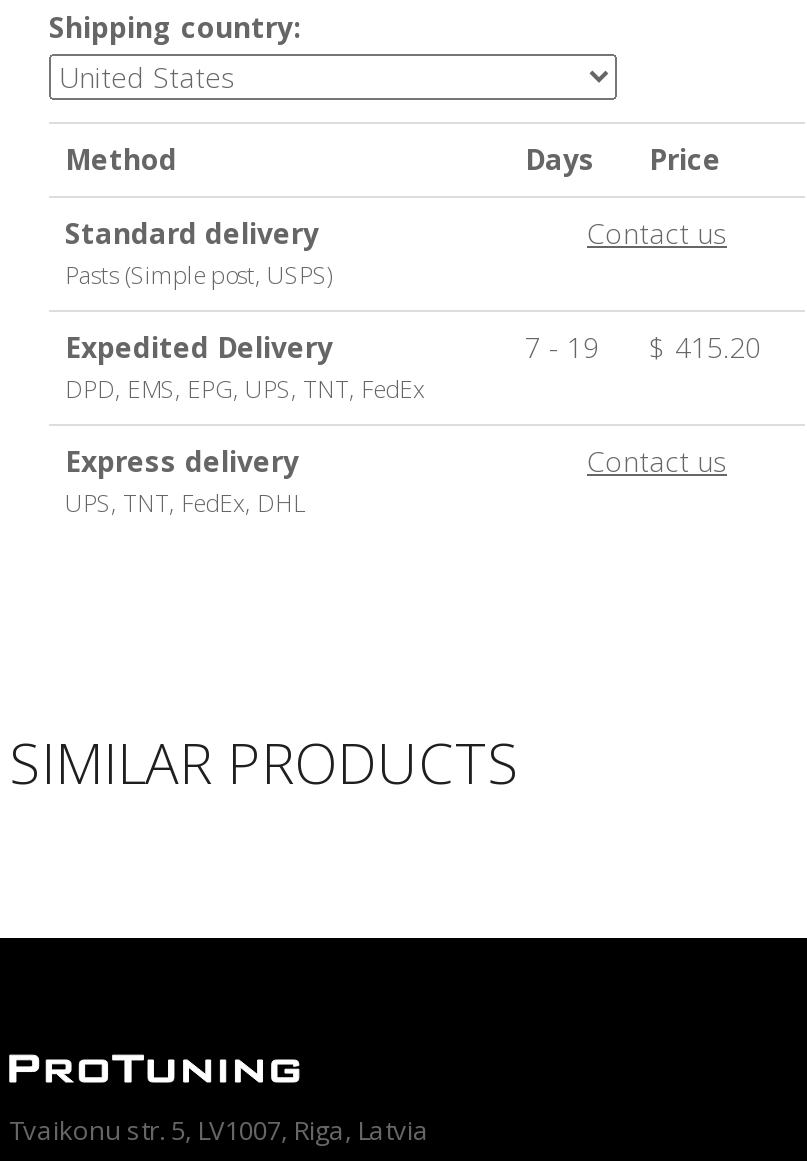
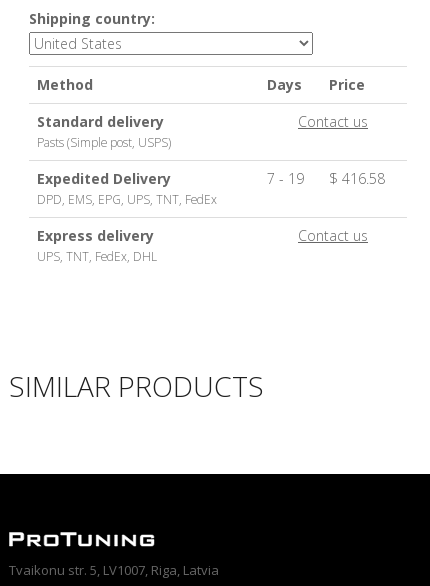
- 7 - 19 $ 415.20
+ 7 - 19 $ 416.58
